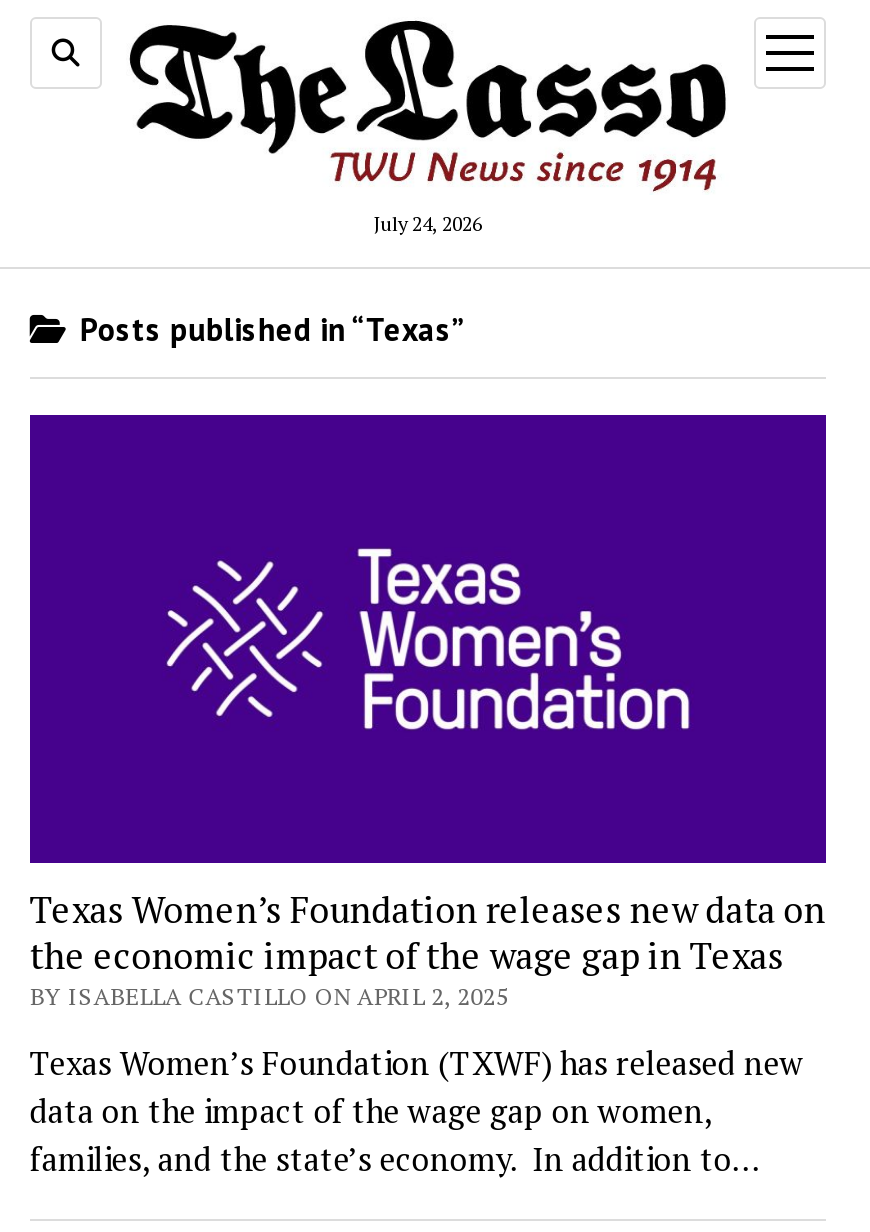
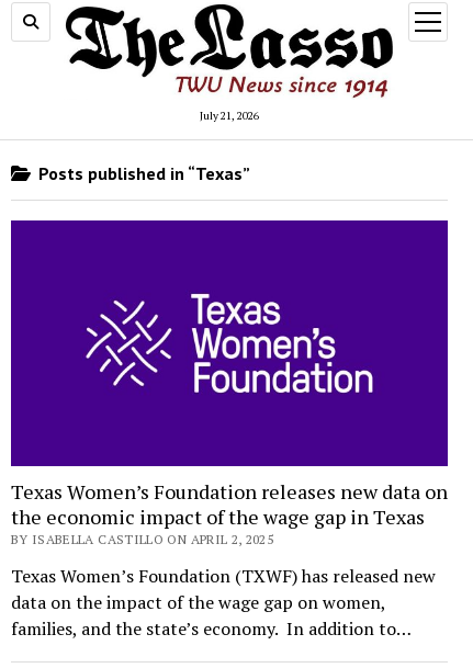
- July 24, 2026
+ July 21, 2026
